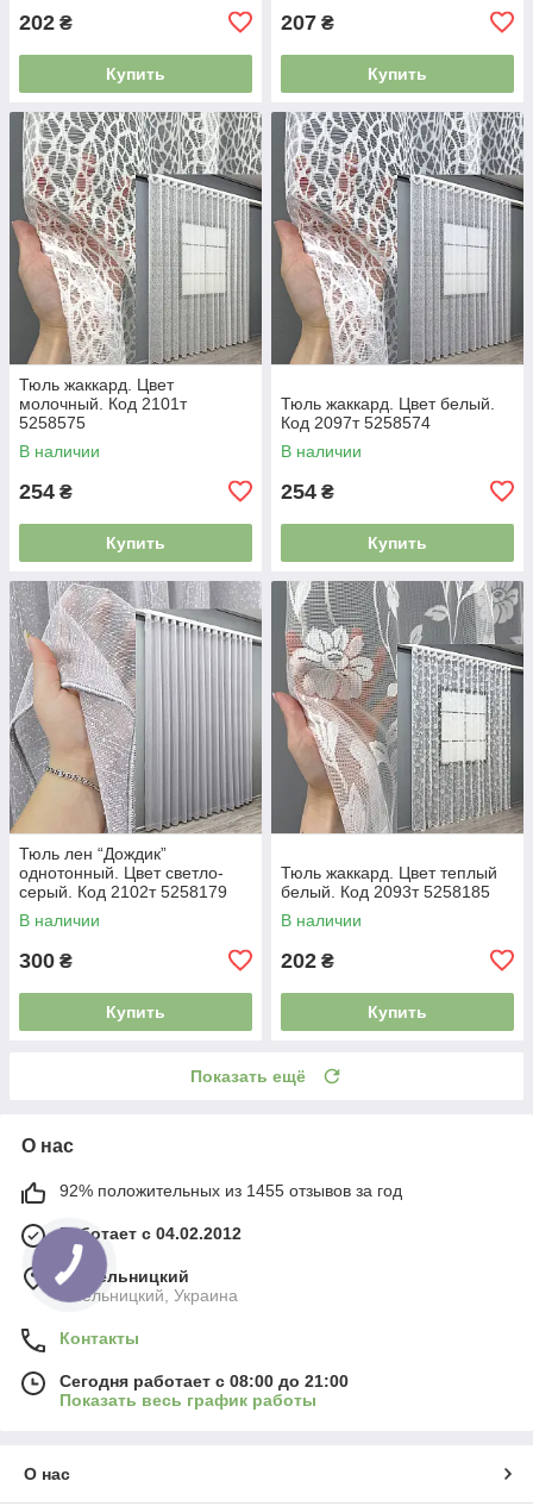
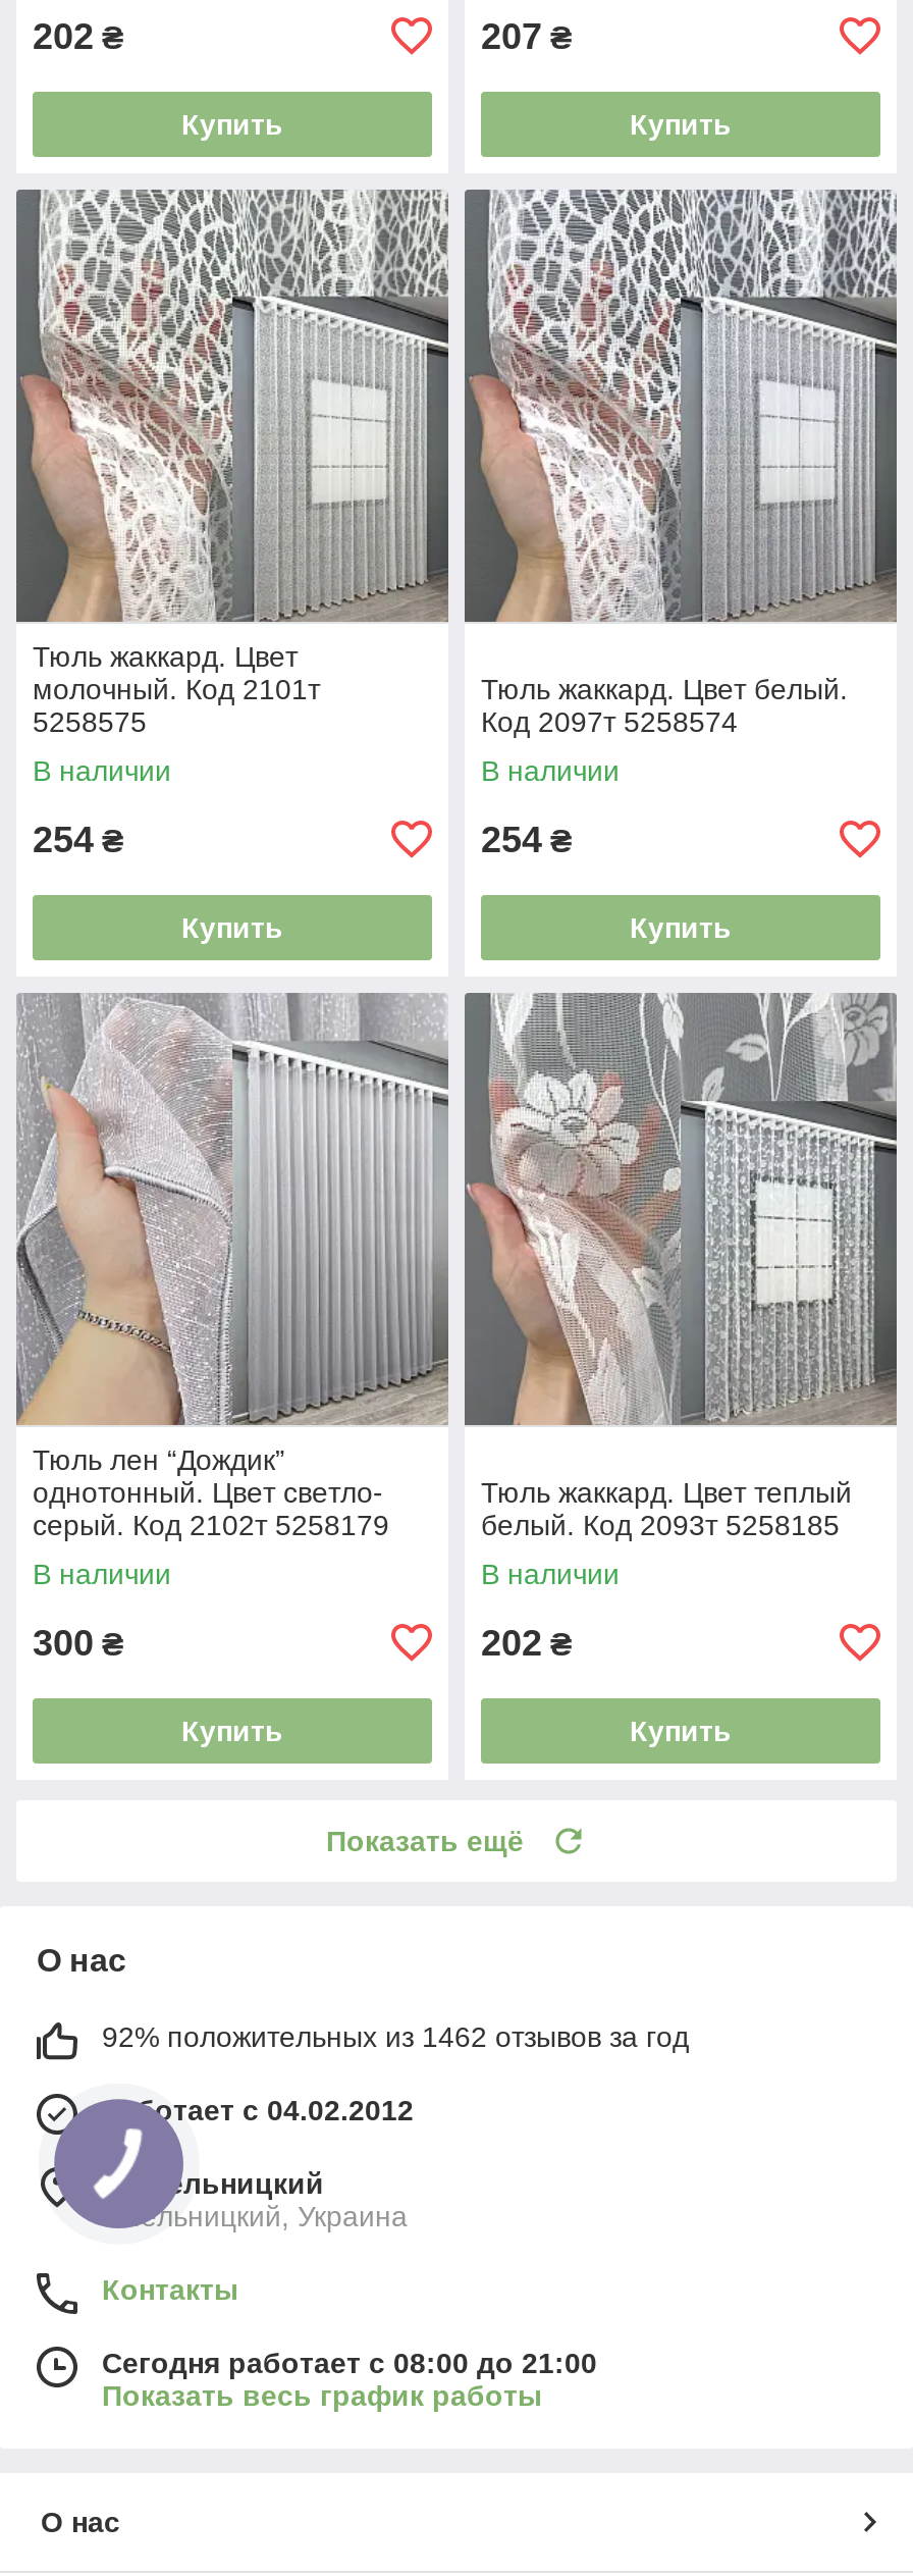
- 92% положительных из 1455 отзывов за год
+ 92% положительных из 1462 отзывов за год
